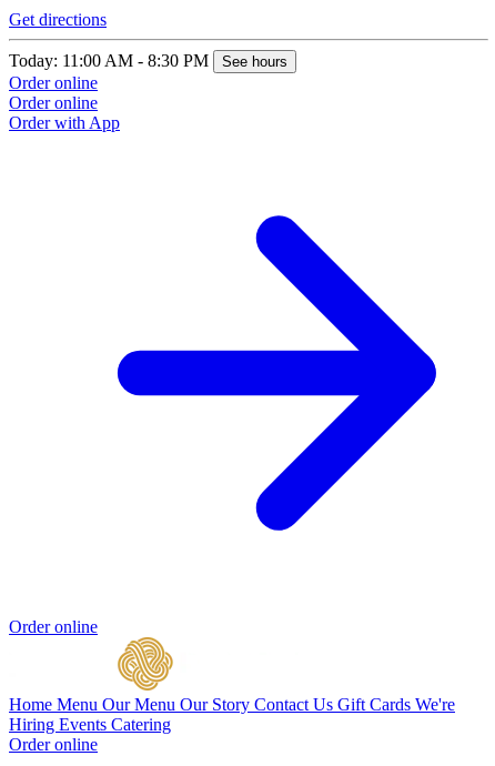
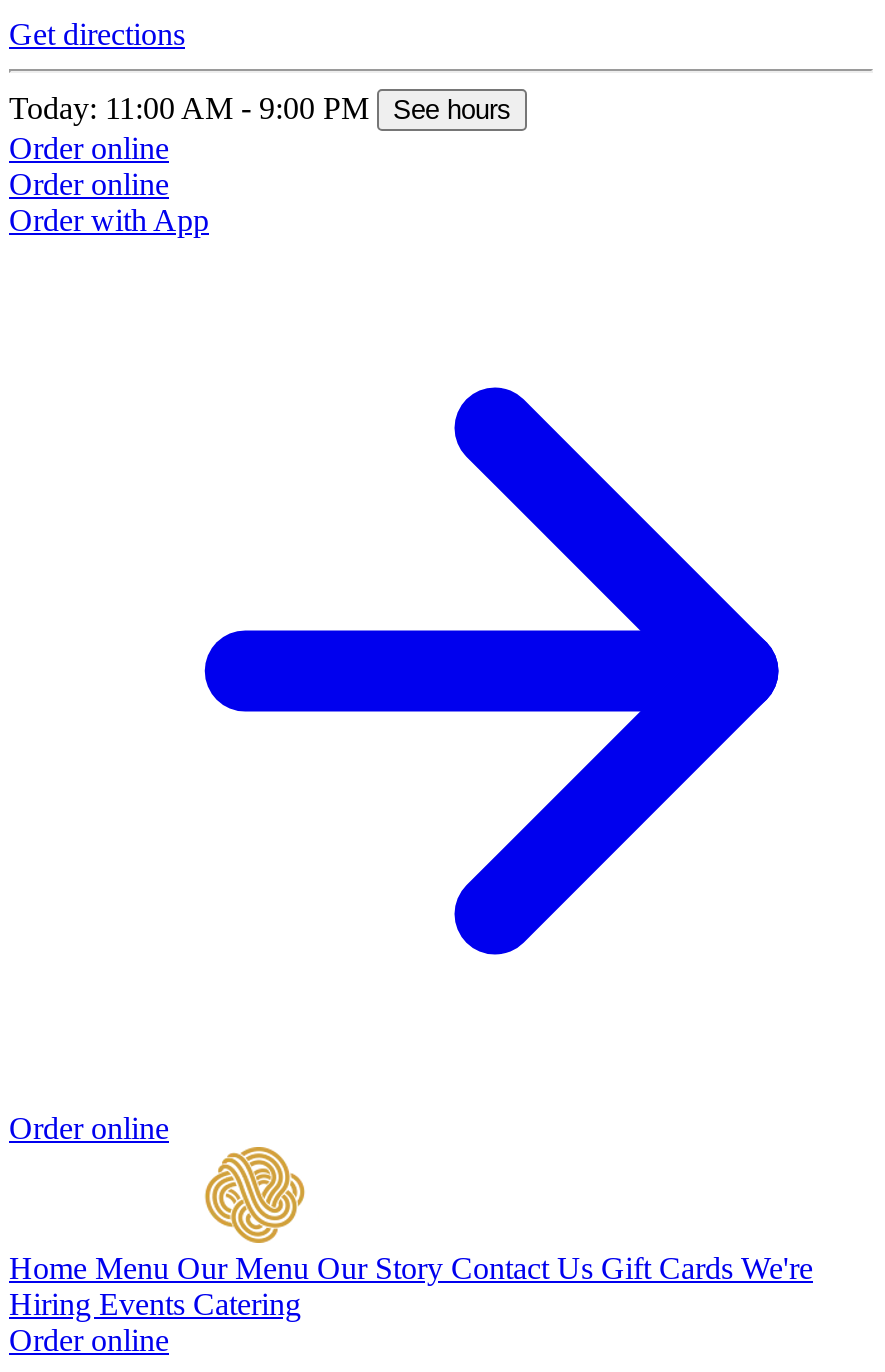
- Today: 11:00 AM - 8:30 PM See hours
+ Today: 11:00 AM - 9:00 PM See hours
